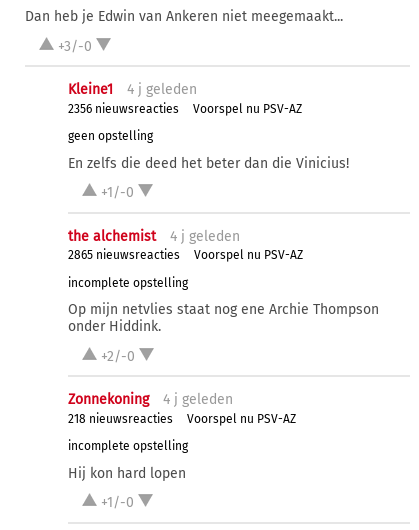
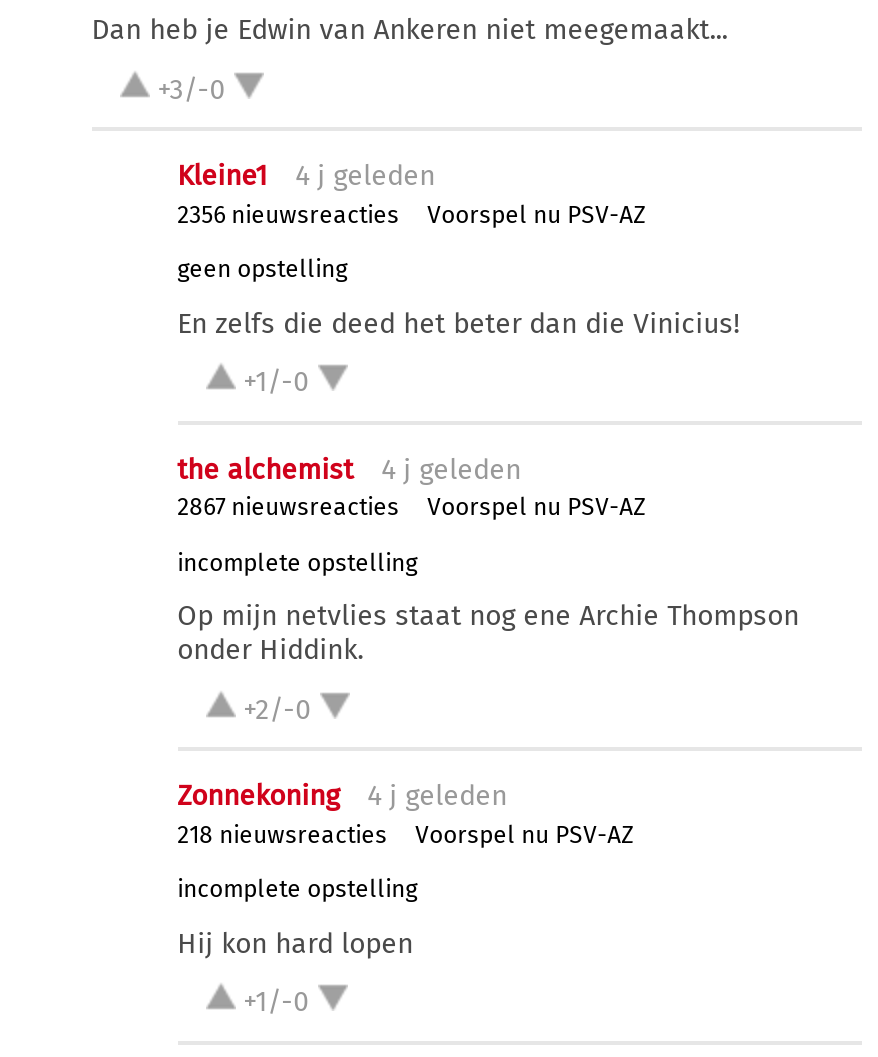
- 2865 nieuwsreacties
+ 2867 nieuwsreacties
